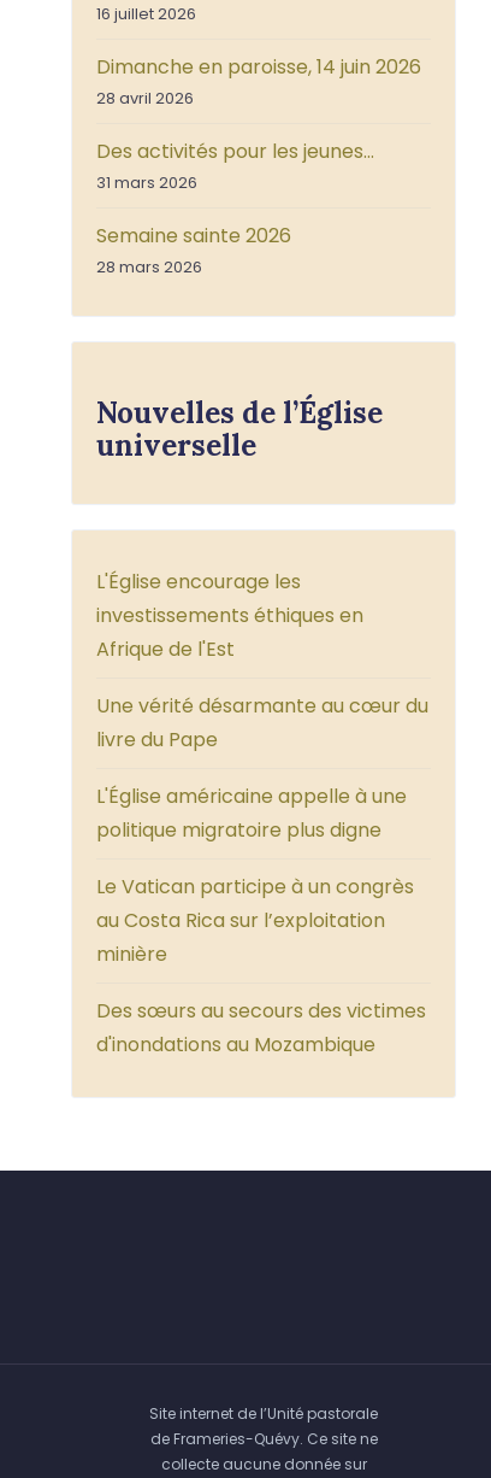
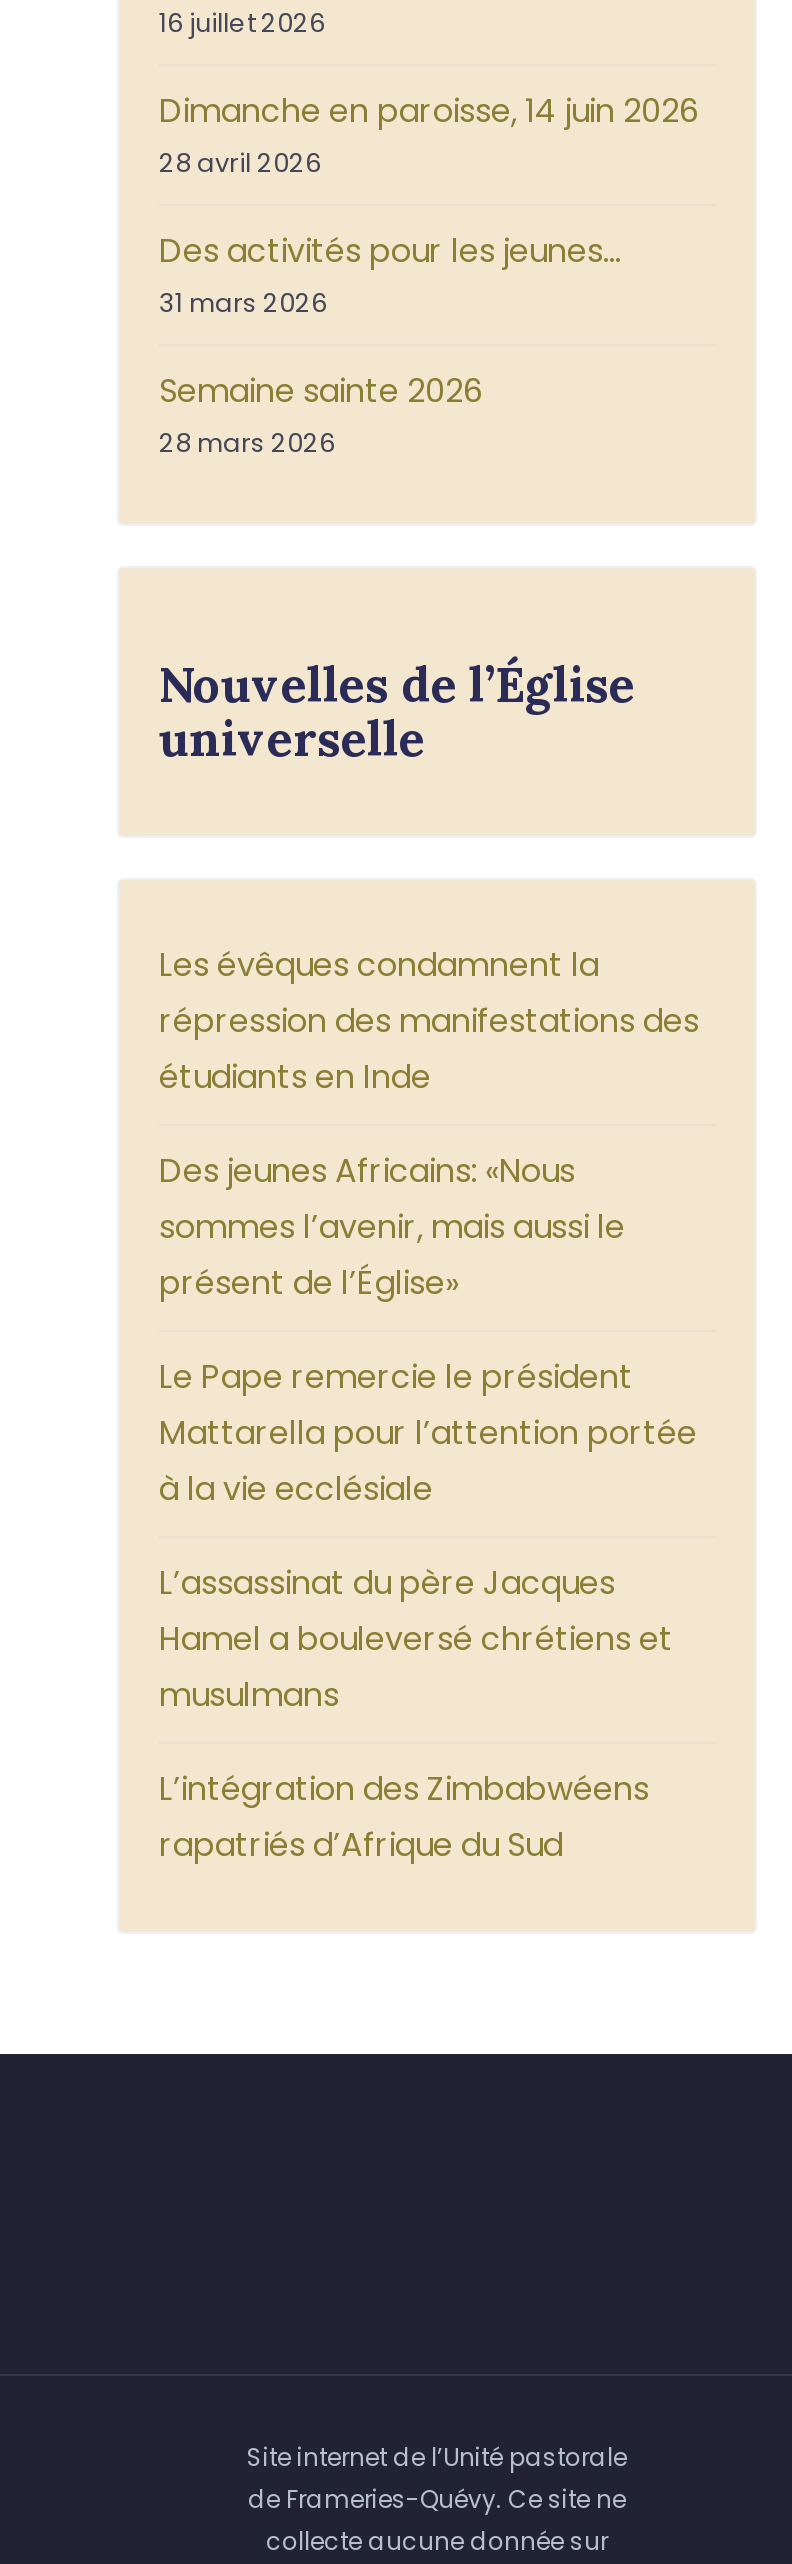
- L'Église encourage les
- investissements éthiques en
- Afrique de l'Est
+ Les évêques condamnent la
+ répression des manifestations des
+ étudiants en Inde

- Une vérité désarmante au cœur du
- livre du Pape
+ Des jeunes Africains: «Nous
+ sommes l’avenir, mais aussi le
+ présent de l’Église»

- L'Église américaine appelle à une
- politique migratoire plus digne
+ Le Pape remercie le président
+ Mattarella pour l’attention portée
+ à la vie ecclésiale

- Le Vatican participe à un congrès
- au Costa Rica sur l’exploitation
- minière
+ L’assassinat du père Jacques
+ Hamel a bouleversé chrétiens et
+ musulmans

- Des sœurs au secours des victimes
- d'inondations au Mozambique
+ L’intégration des Zimbabwéens
+ rapatriés d’Afrique du Sud
